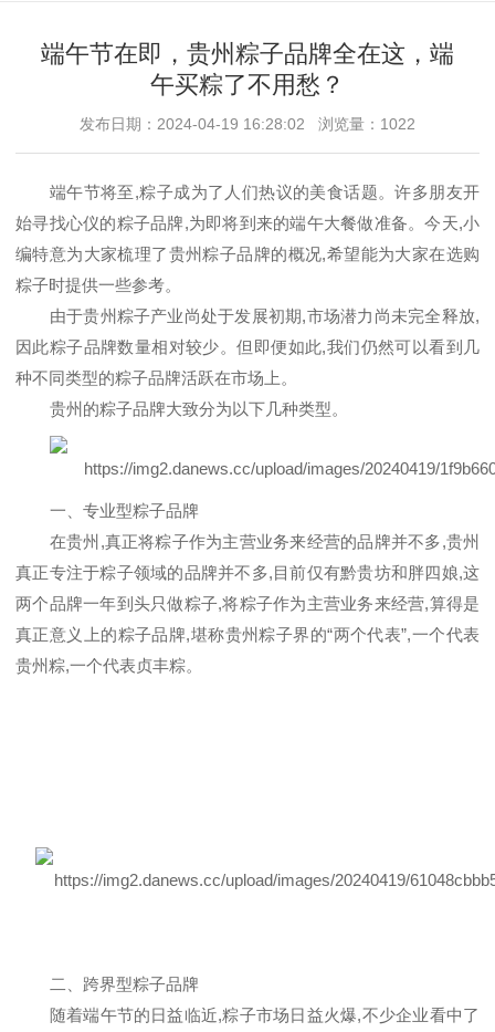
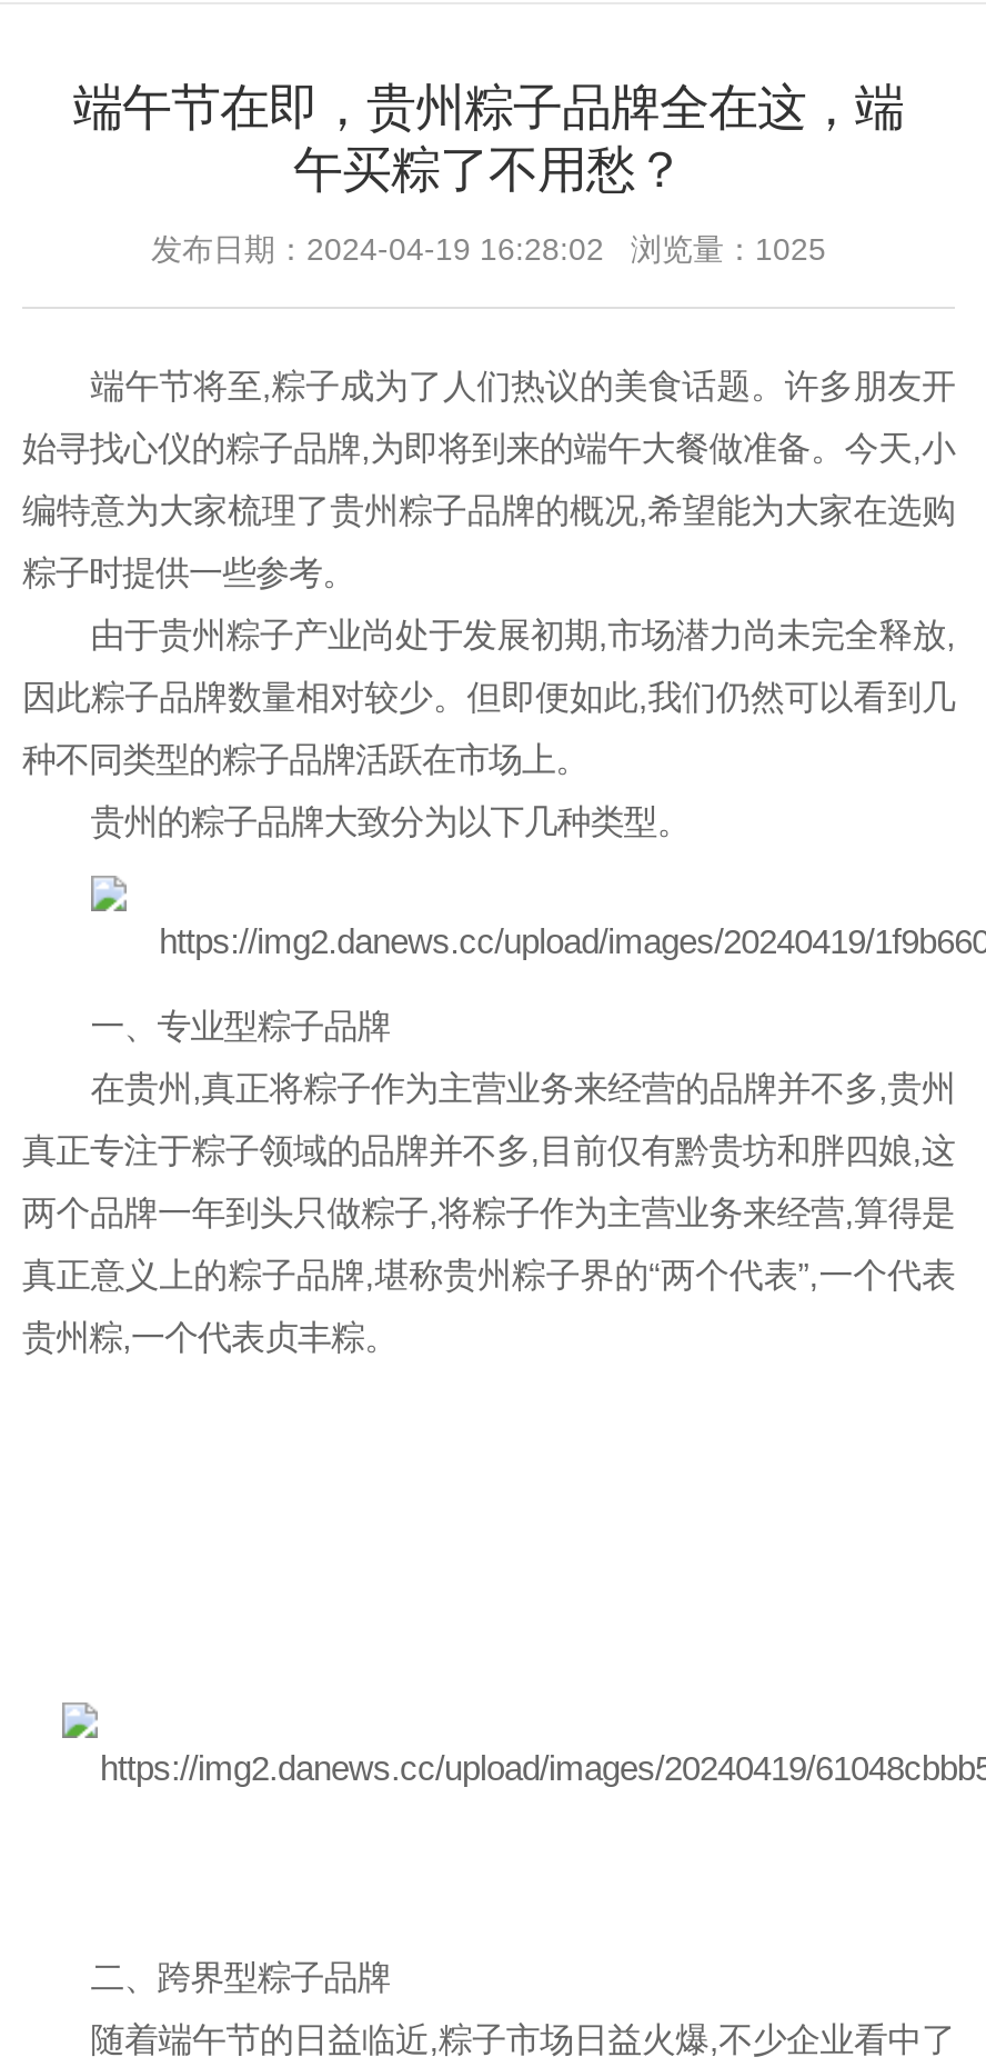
- 发布日期：2024-04-19 16:28:02 浏览量：1022
+ 发布日期：2024-04-19 16:28:02 浏览量：1025
